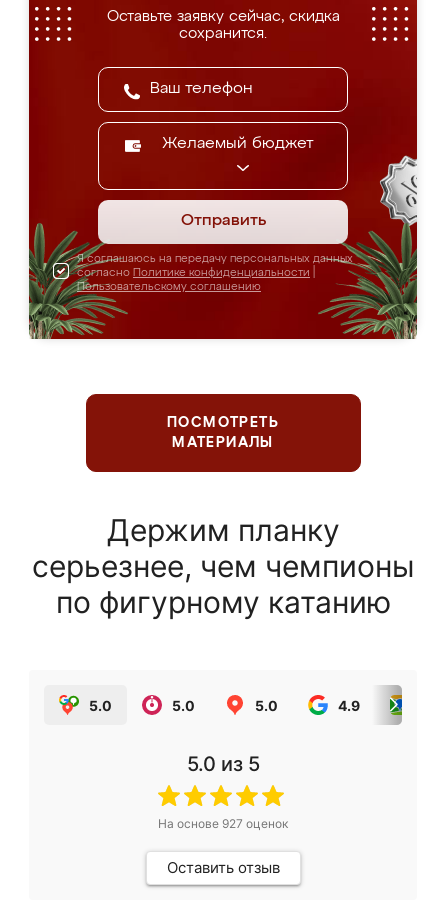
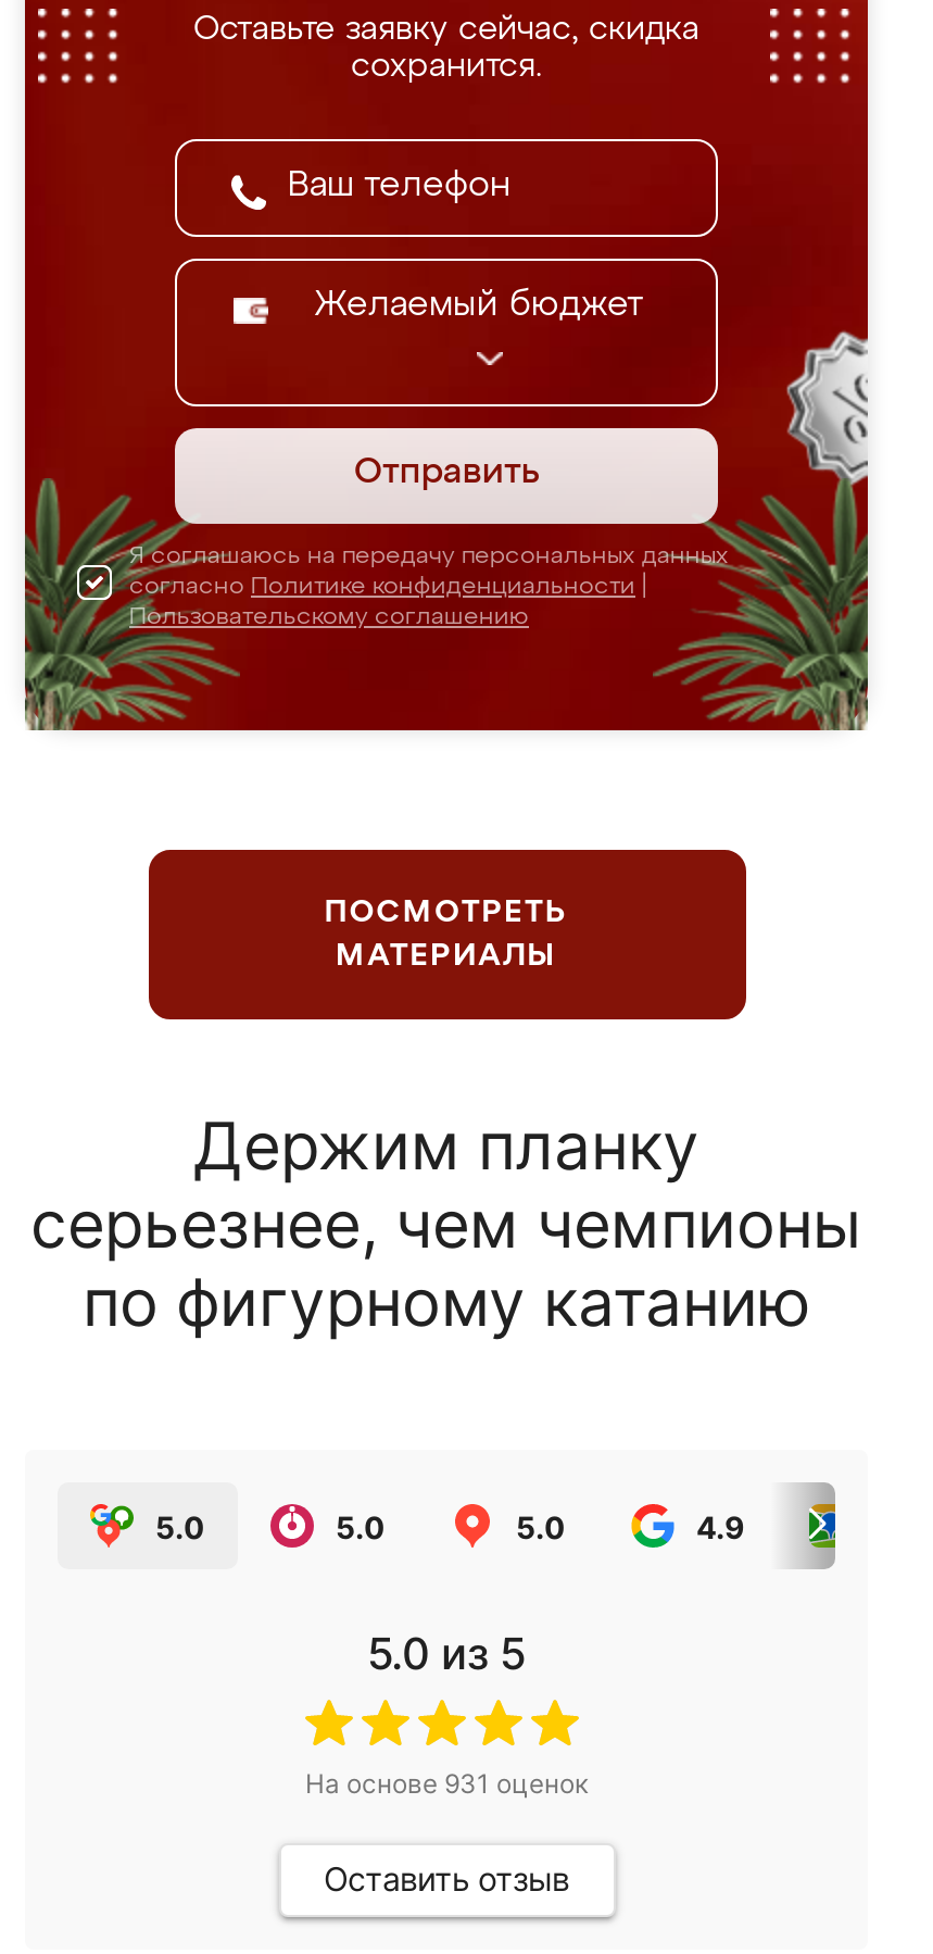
- На основе 927 оценок
+ На основе 931 оценок
